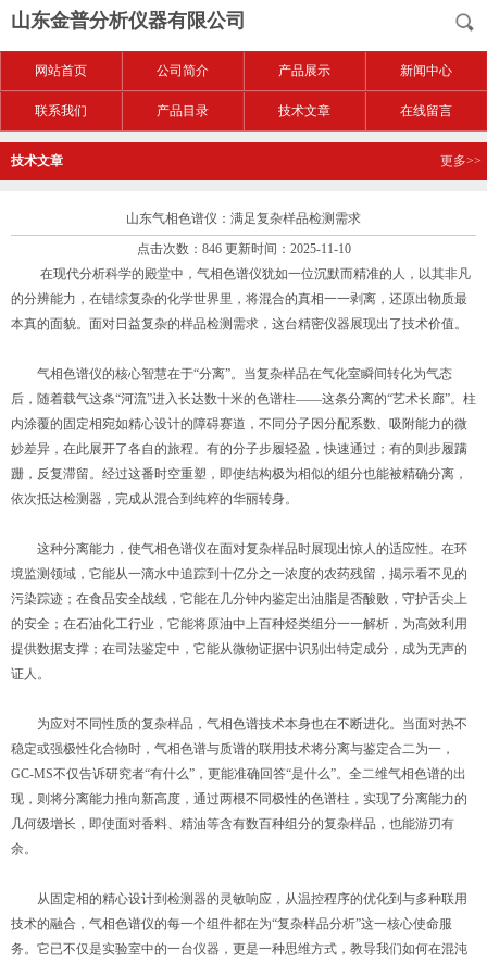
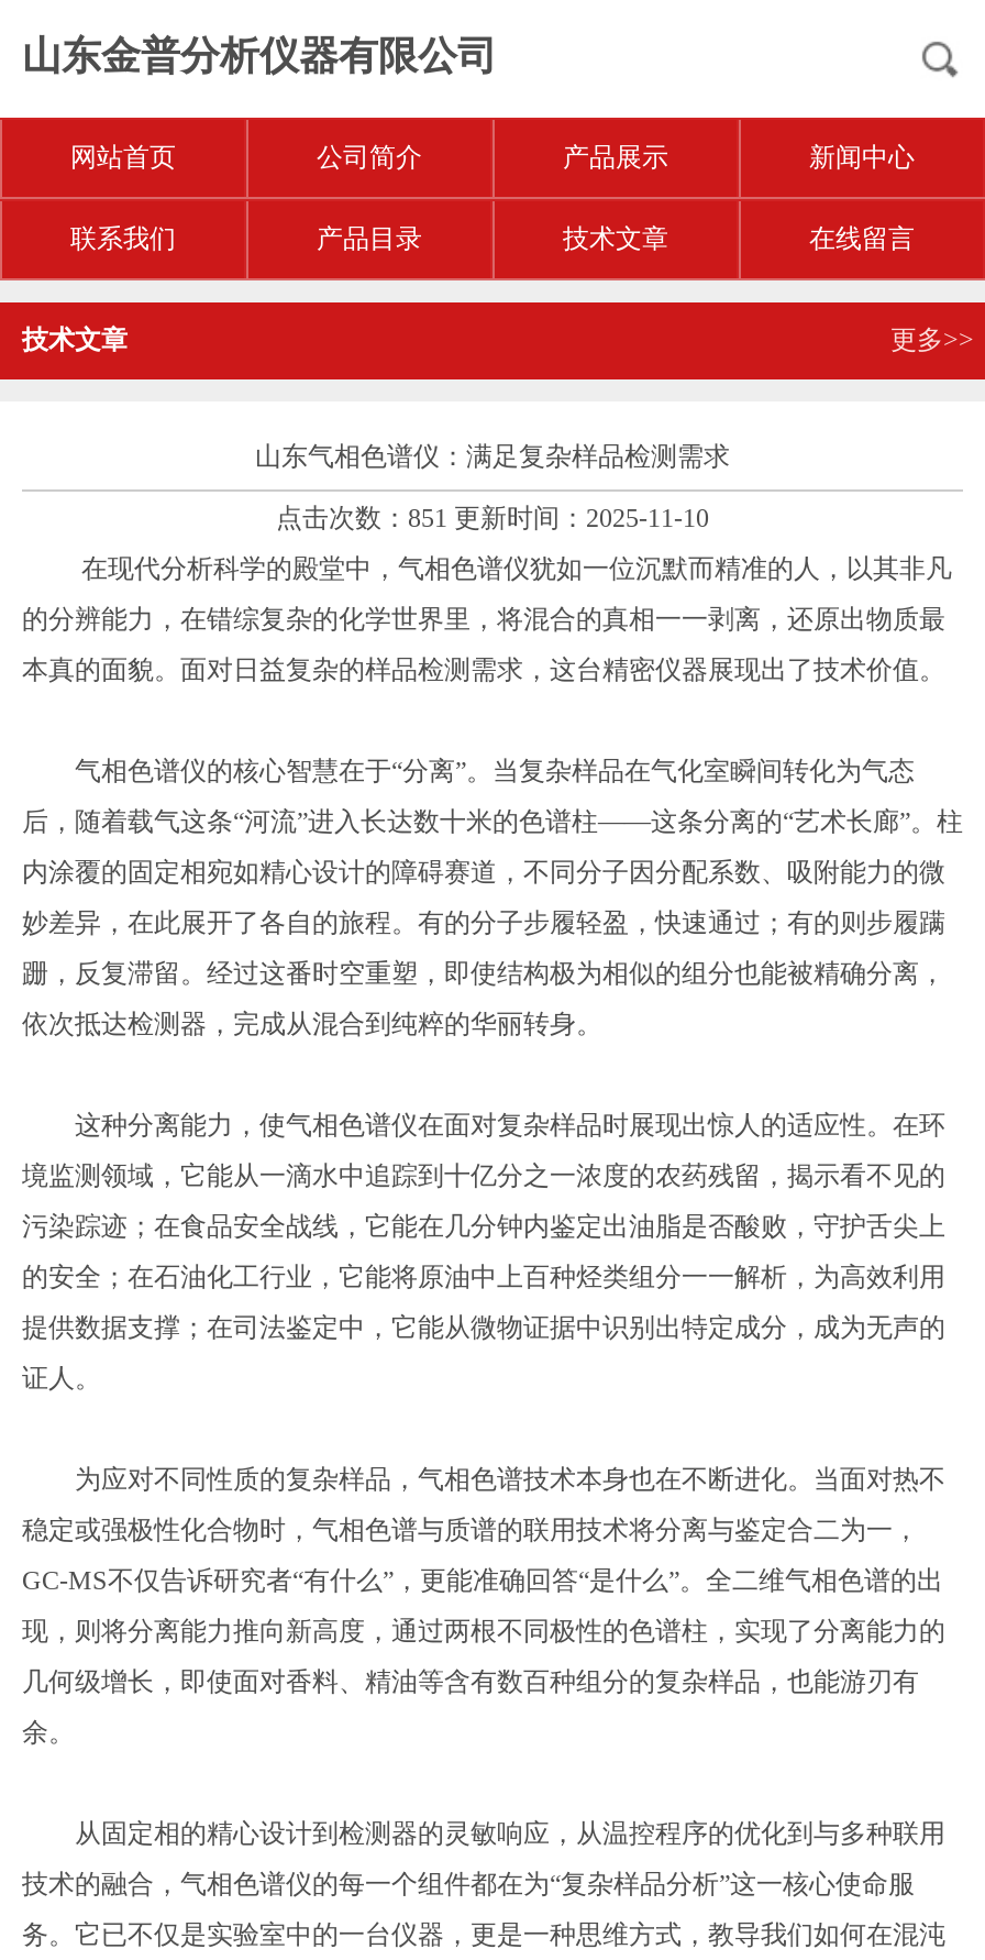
- 点击次数：846 更新时间：2025-11-10
+ 点击次数：851 更新时间：2025-11-10
